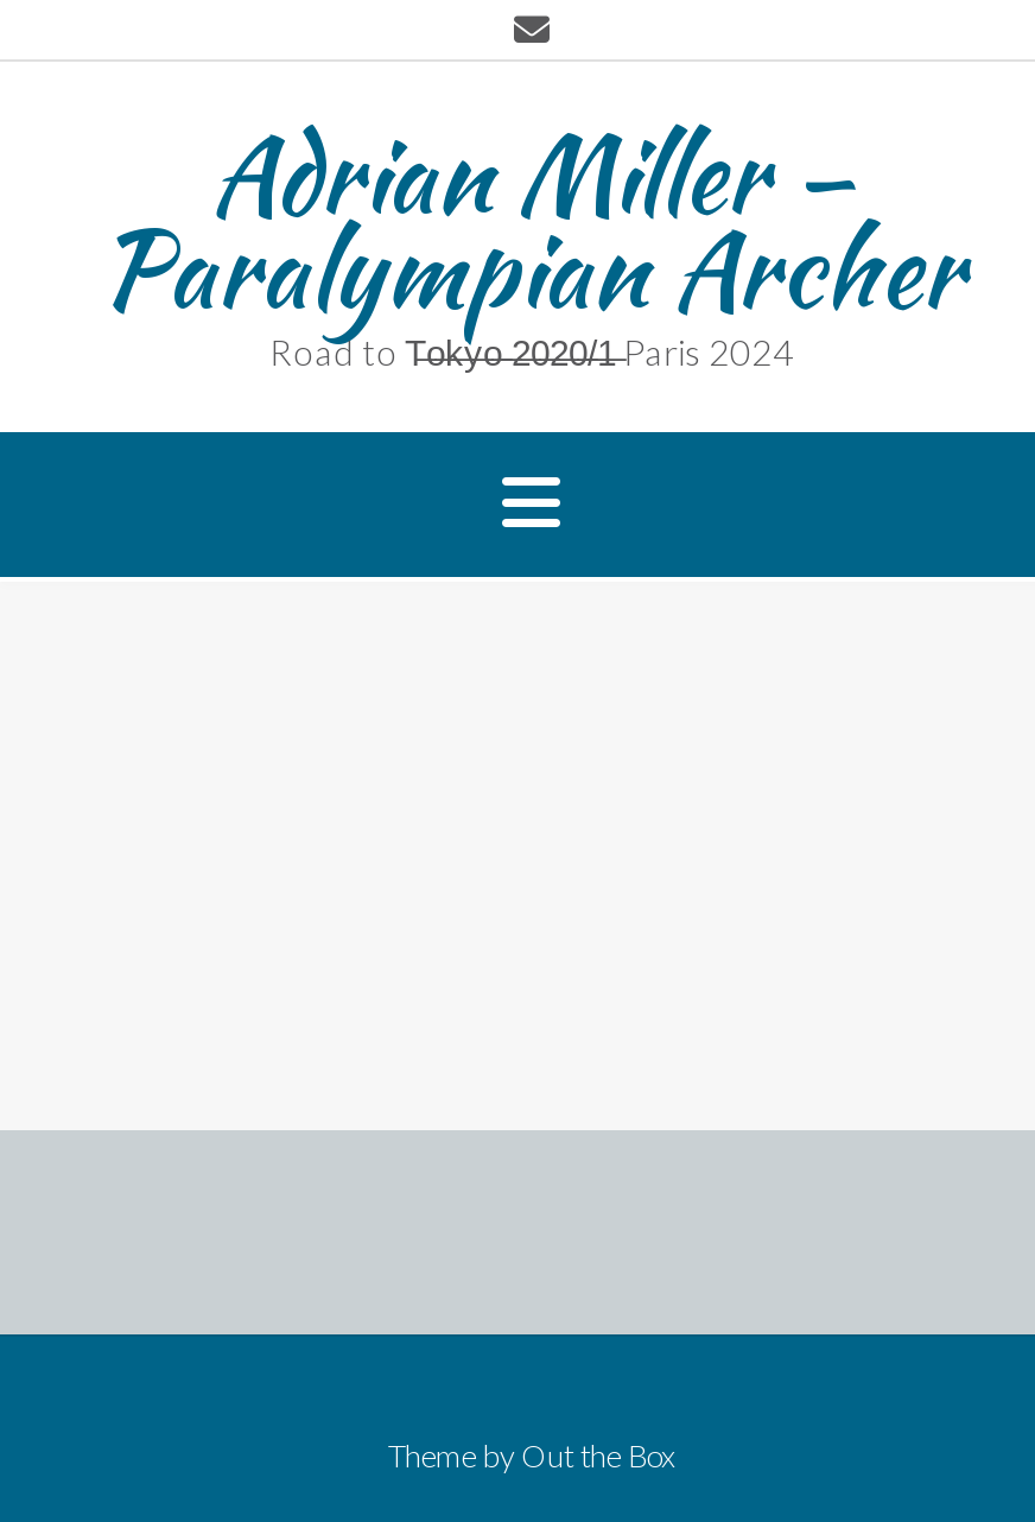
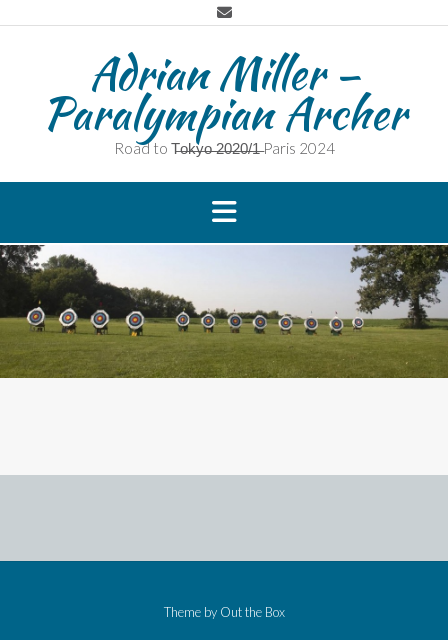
+ [image]
